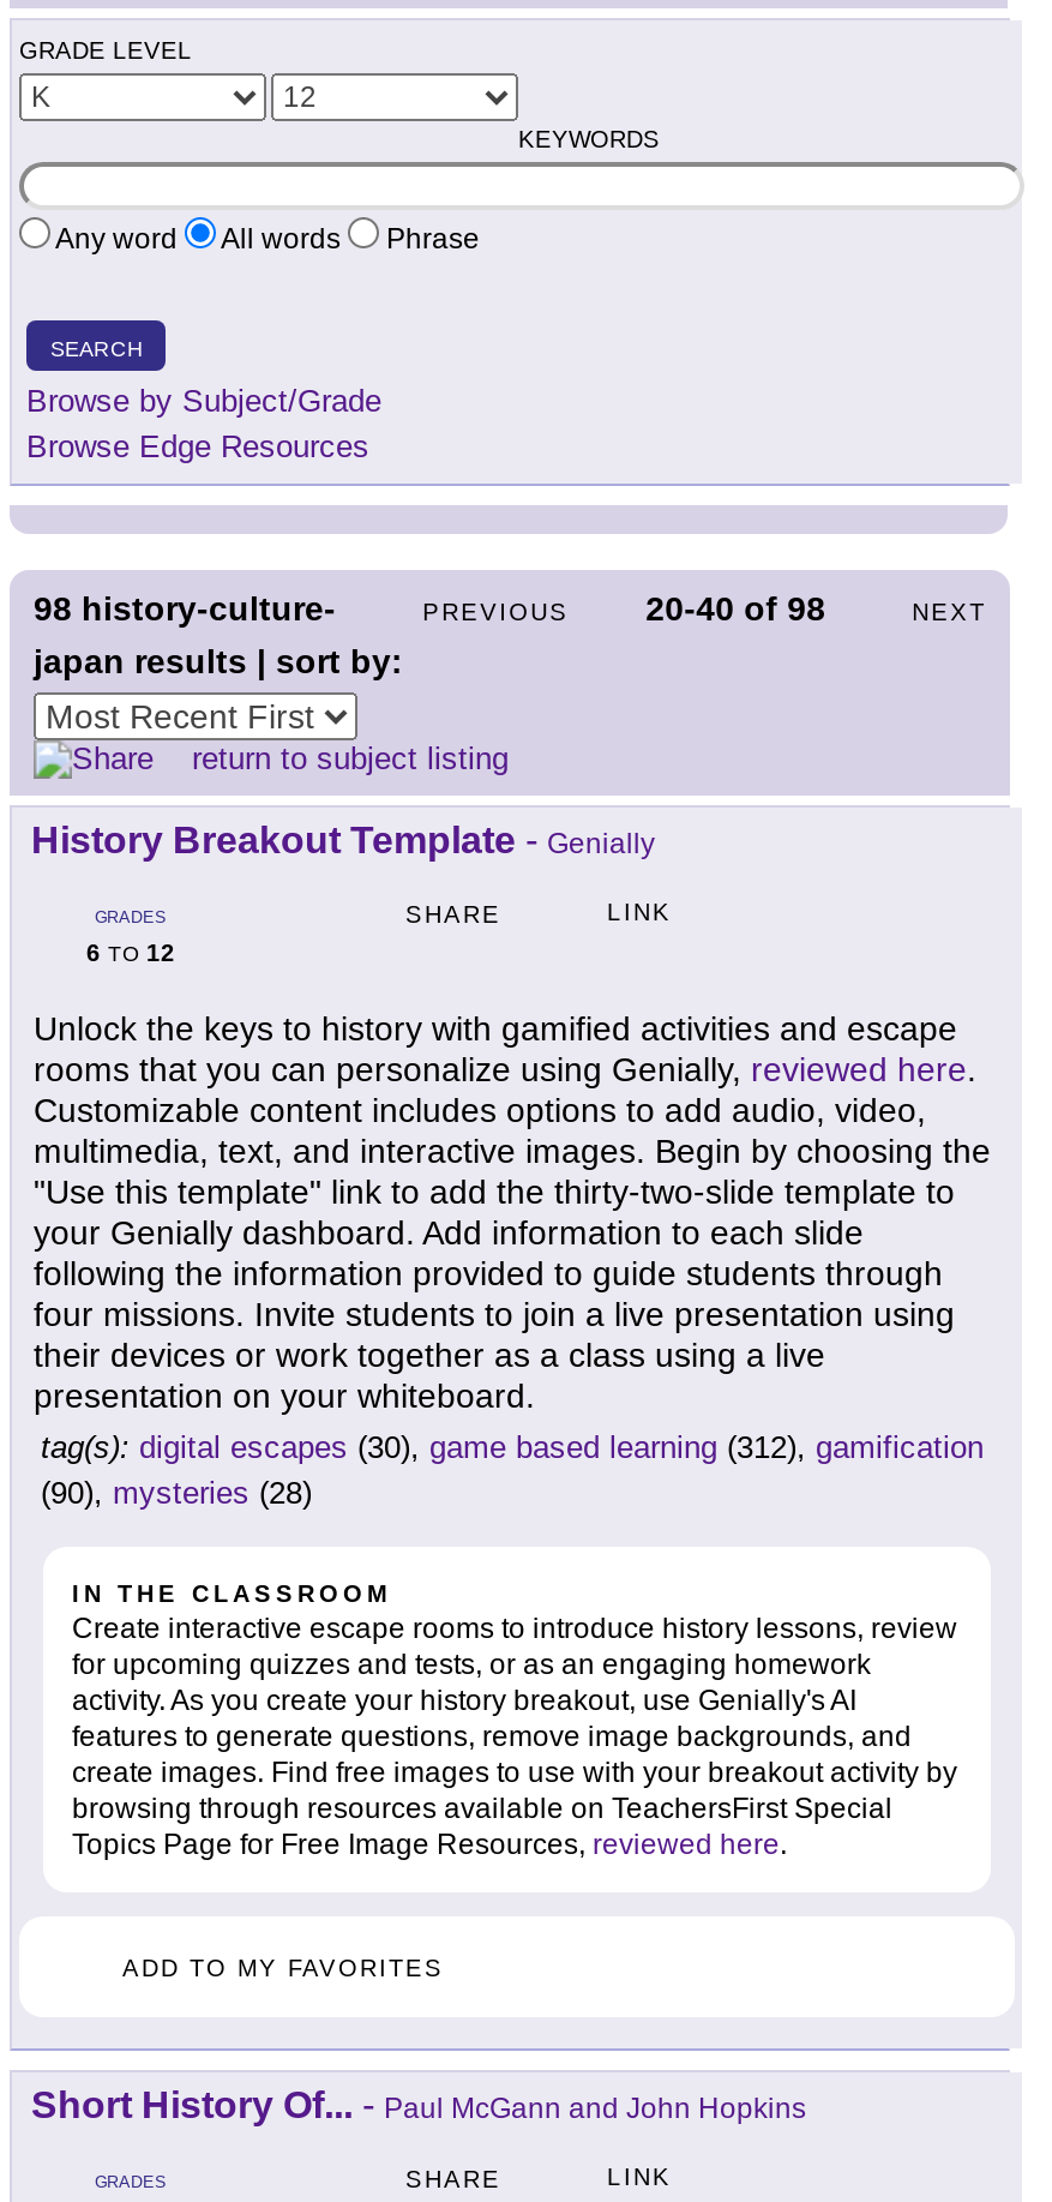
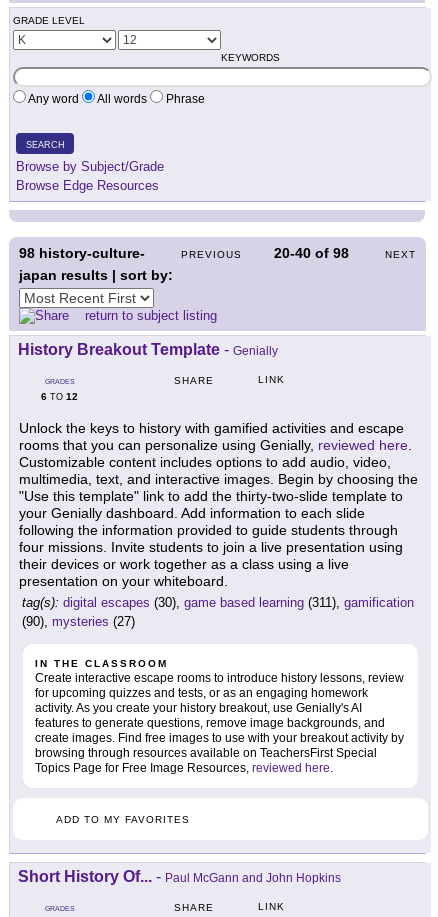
- tag(s): digital escapes (30), game based learning (312), gamification
+ tag(s): digital escapes (30), game based learning (311), gamification

- (90), mysteries (28)
+ (90), mysteries (27)
